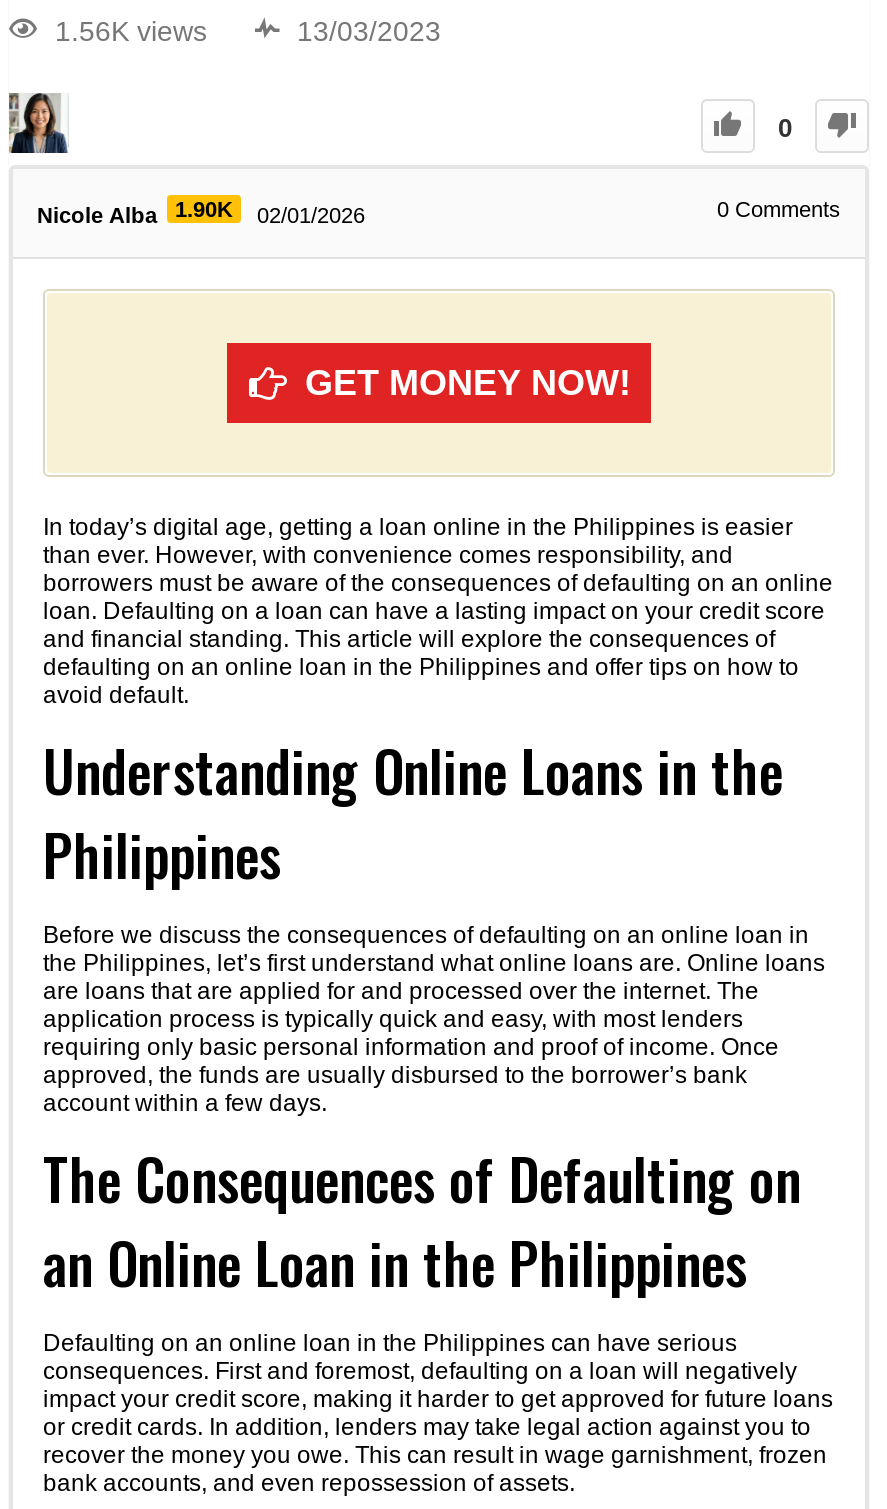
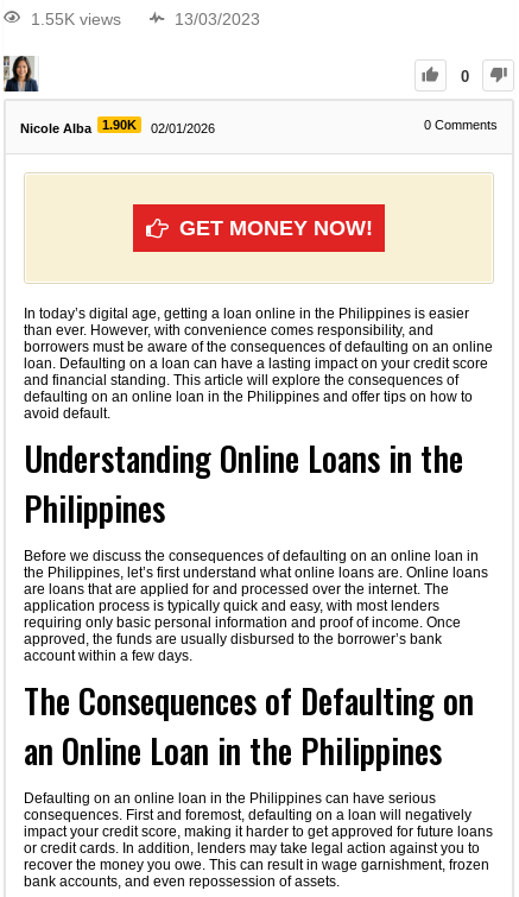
- 1.56K views
+ 1.55K views
